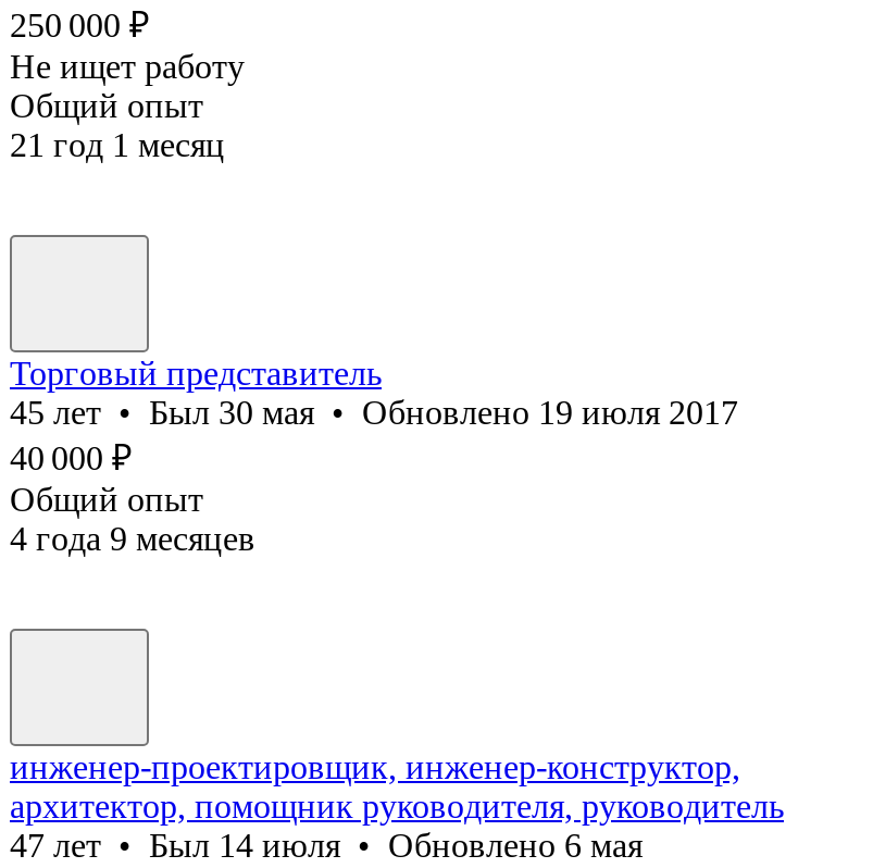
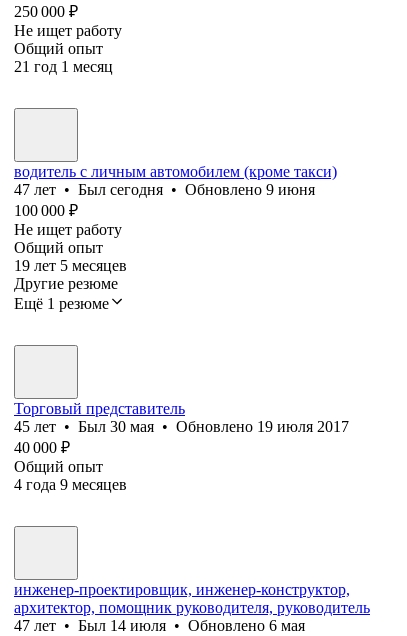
+ водитель с личным автомобилем (кроме такси)
+ 47 лет • Был сегодня • Обновлено 9 июня
+ 100 000 ₽
+ Не ищет работу
+ Общий опыт
+ 19 лет 5 месяцев
+ Другие резюме
+ Ещё 1 резюме
